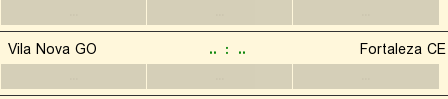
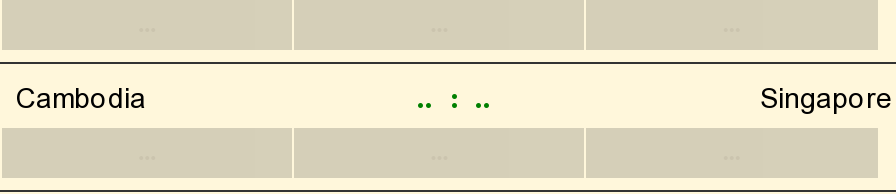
- Vila Nova GO
+ Cambodia

- Fortaleza CE
+ Singapore
